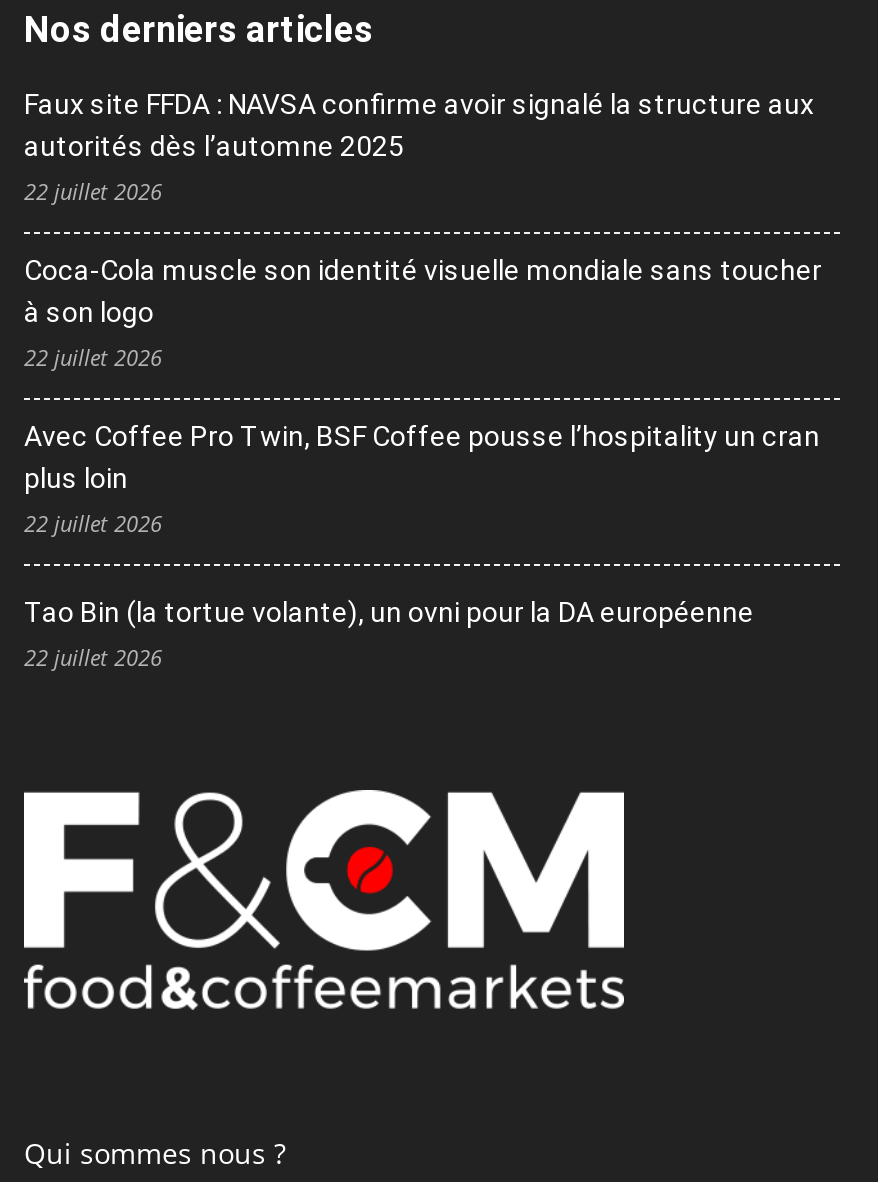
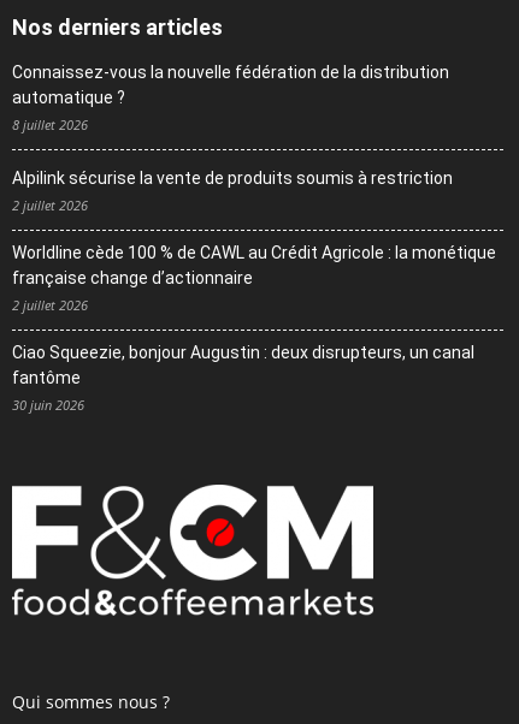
- Faux site FFDA : NAVSA confirme avoir signalé la structure aux
- autorités dès l’automne 2025
- 22 juillet 2026
+ Connaissez-vous la nouvelle fédération de la distribution
+ automatique ?
+ 8 juillet 2026

- Coca-Cola muscle son identité visuelle mondiale sans toucher
- à son logo
- 22 juillet 2026
+ Alpilink sécurise la vente de produits soumis à restriction
+ 2 juillet 2026

- Avec Coffee Pro Twin, BSF Coffee pousse l’hospitality un cran
- plus loin
- 22 juillet 2026
+ Worldline cède 100 % de CAWL au Crédit Agricole : la monétique
+ française change d’actionnaire
+ 2 juillet 2026

- Tao Bin (la tortue volante), un ovni pour la DA européenne
- 22 juillet 2026
+ Ciao Squeezie, bonjour Augustin : deux disrupteurs, un canal
+ fantôme
+ 30 juin 2026
